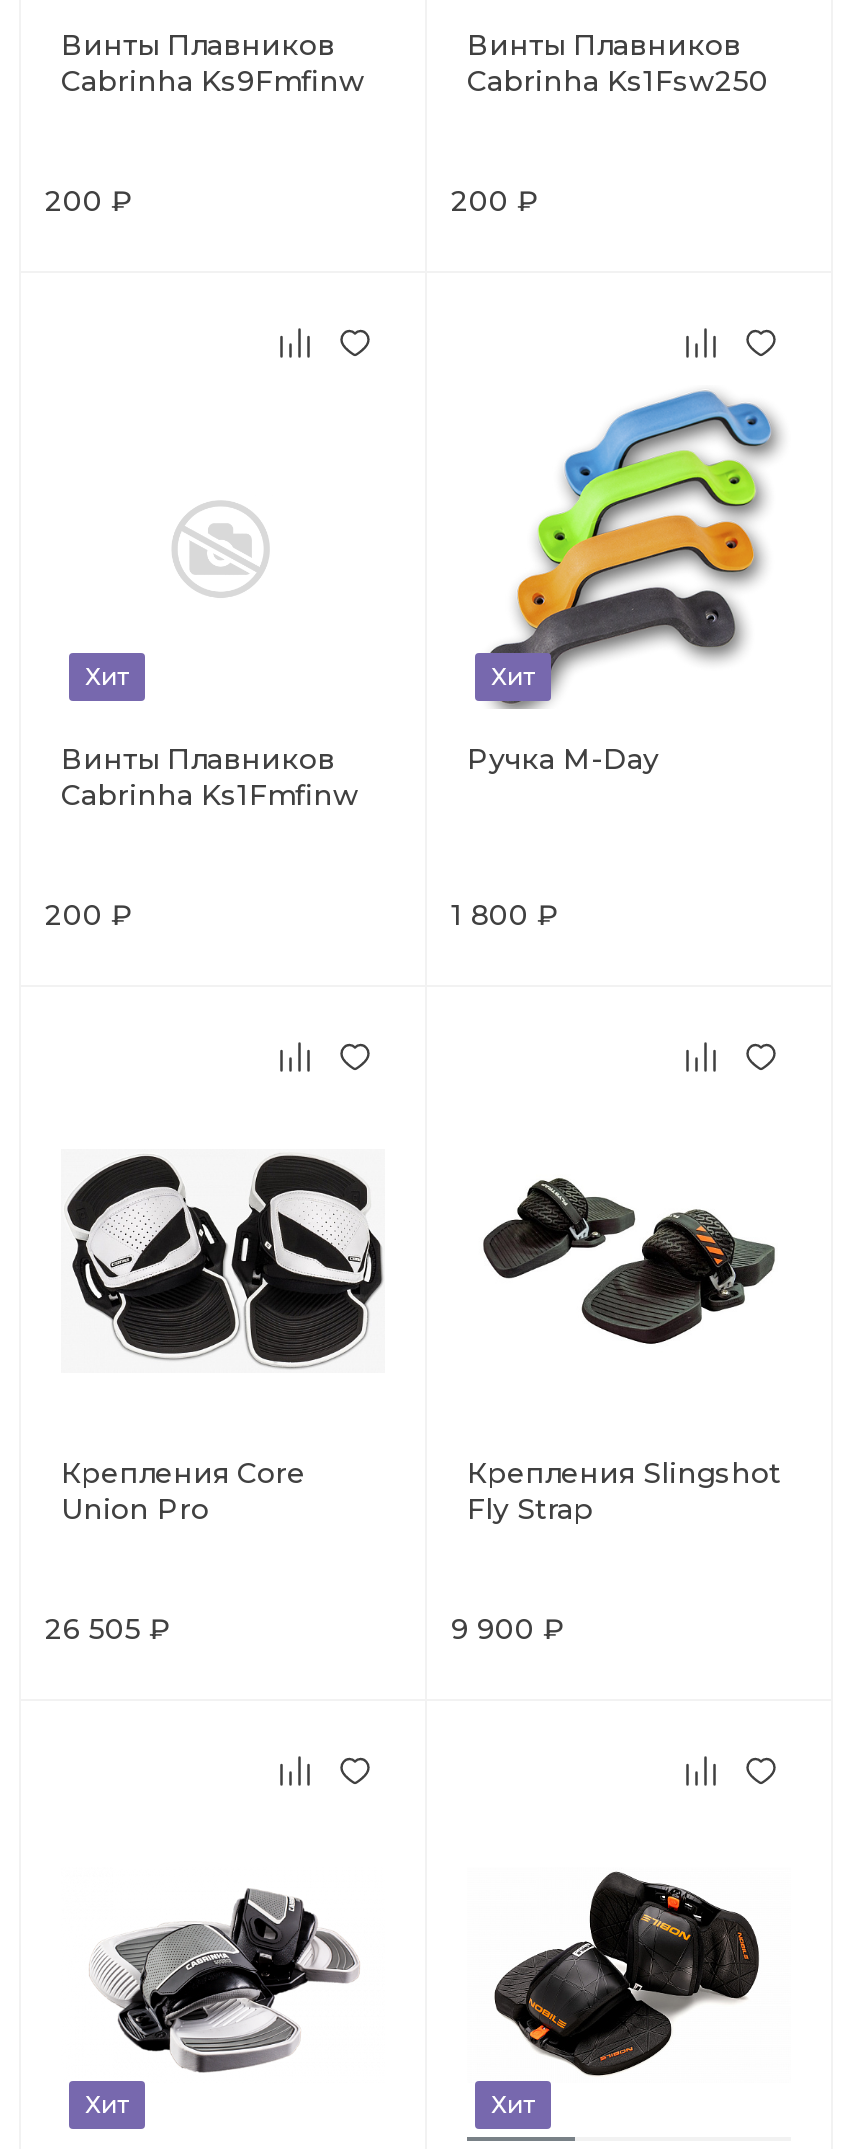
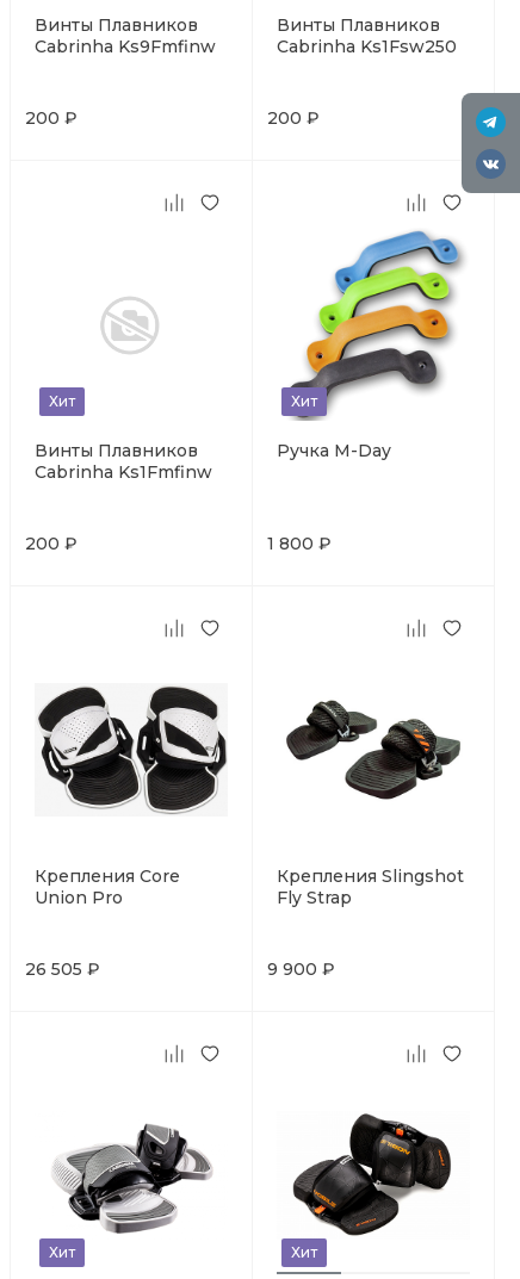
+ [image]
